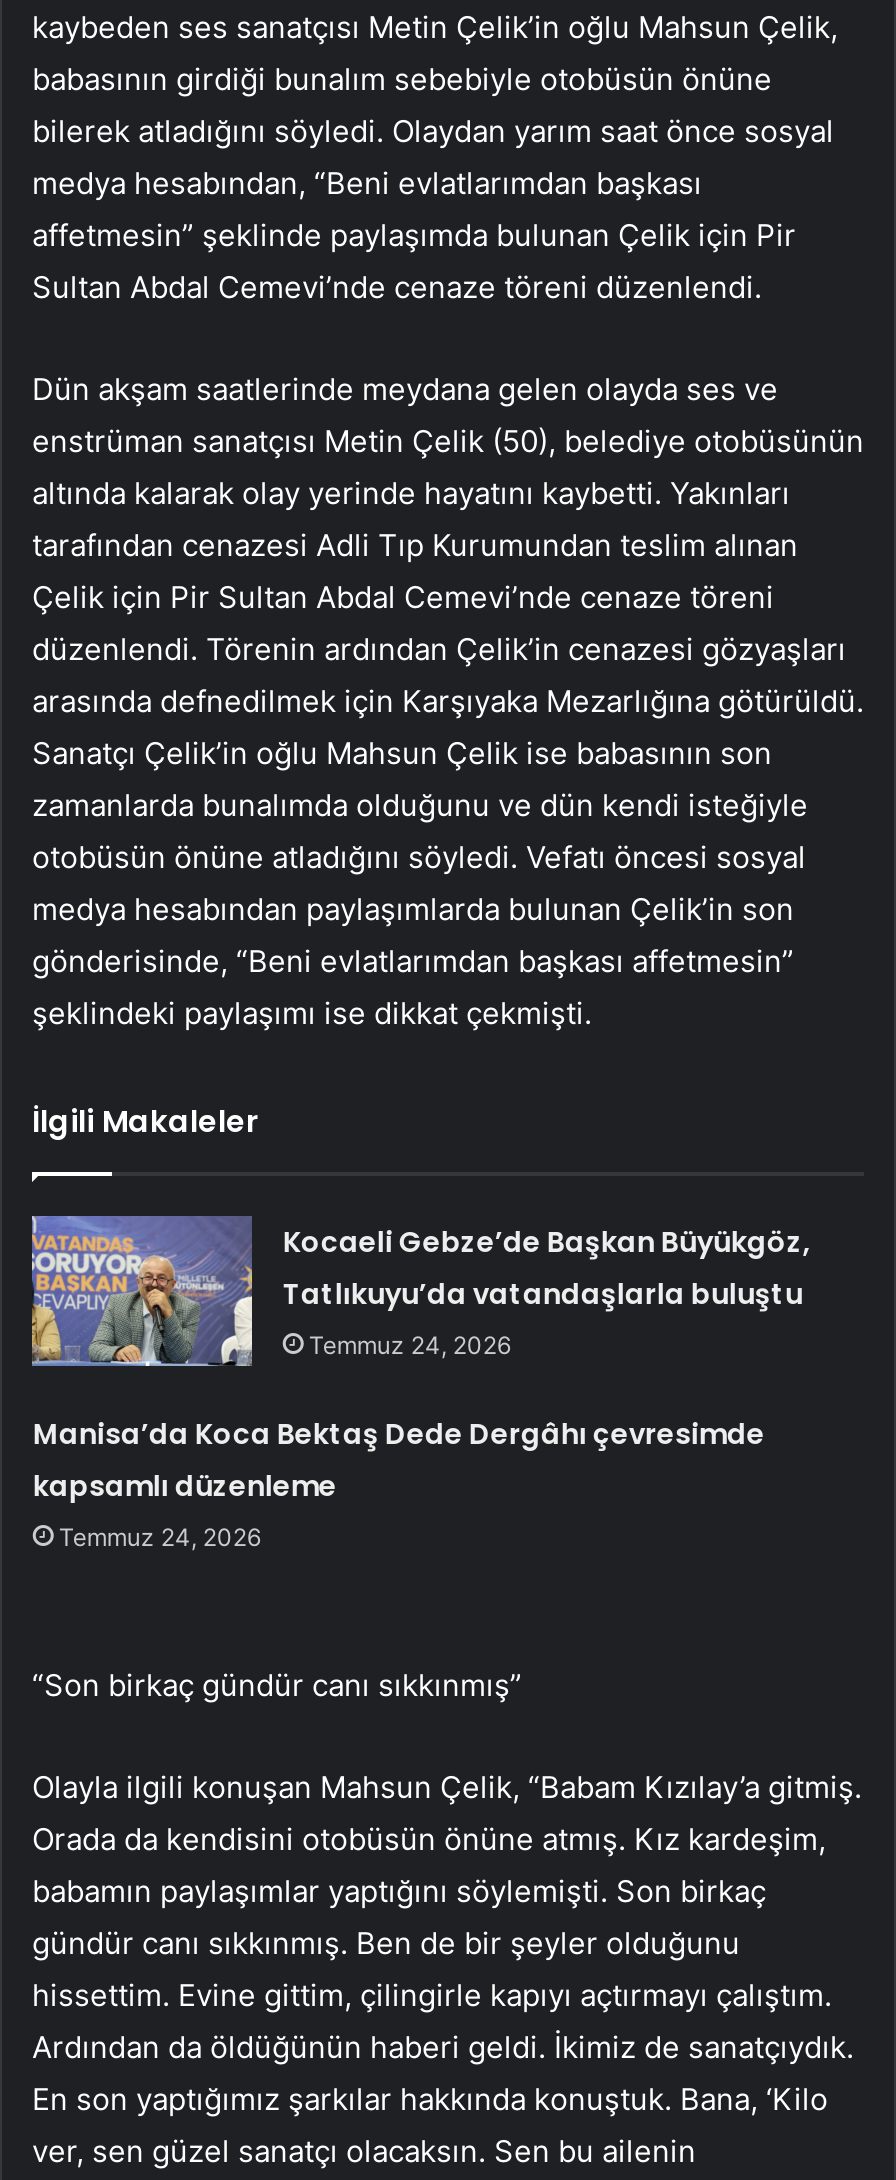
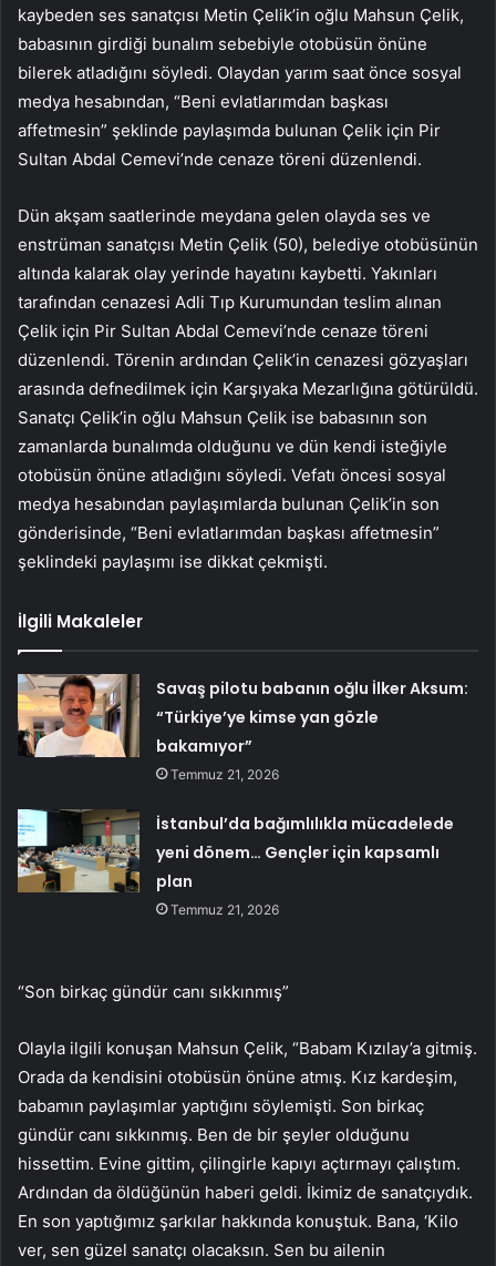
- [image]
- Kocaeli Gebze’de Başkan Büyükgöz,
- Tatlıkuyu’da vatandaşlarla buluştu
- Temmuz 24, 2026
+ [image]
+ Savaş pilotu babanın oğlu İlker Aksum:
+ “Türkiye’ye kimse yan gözle
+ bakamıyor”
+ Temmuz 21, 2026

- Manisa’da Koca Bektaş Dede Dergâhı çevresimde
- kapsamlı düzenleme
- Temmuz 24, 2026
+ İstanbul’da bağımlılıkla mücadelede
+ yeni dönem… Gençler için kapsamlı
+ plan
+ Temmuz 21, 2026
